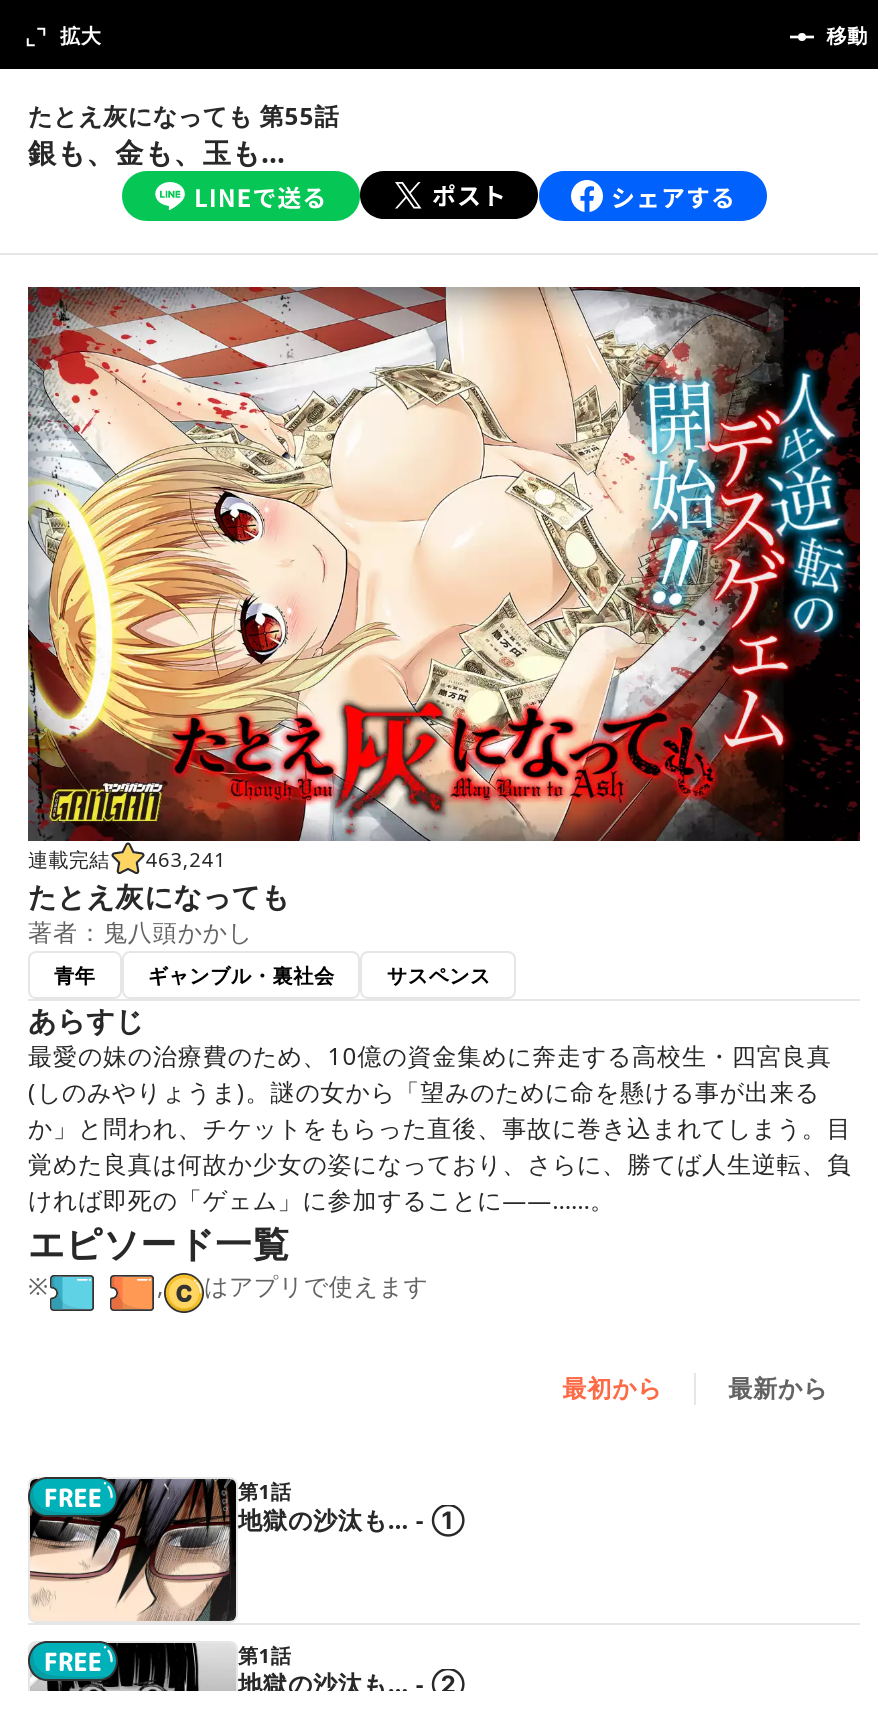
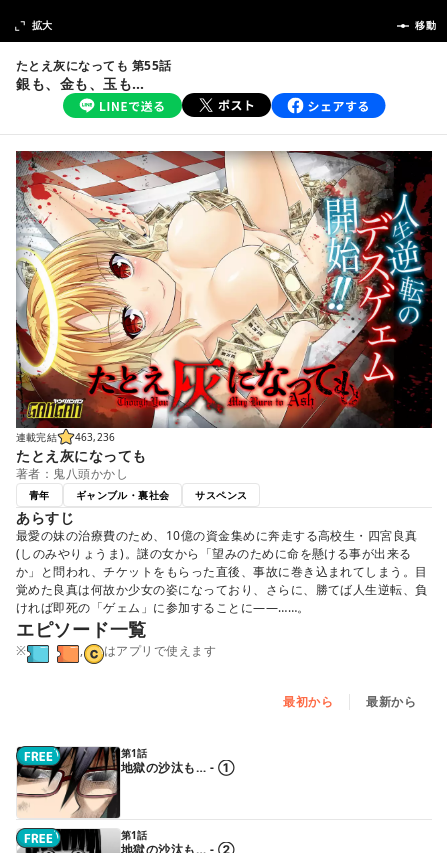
- 連載完結 463,241
+ 連載完結 463,236
